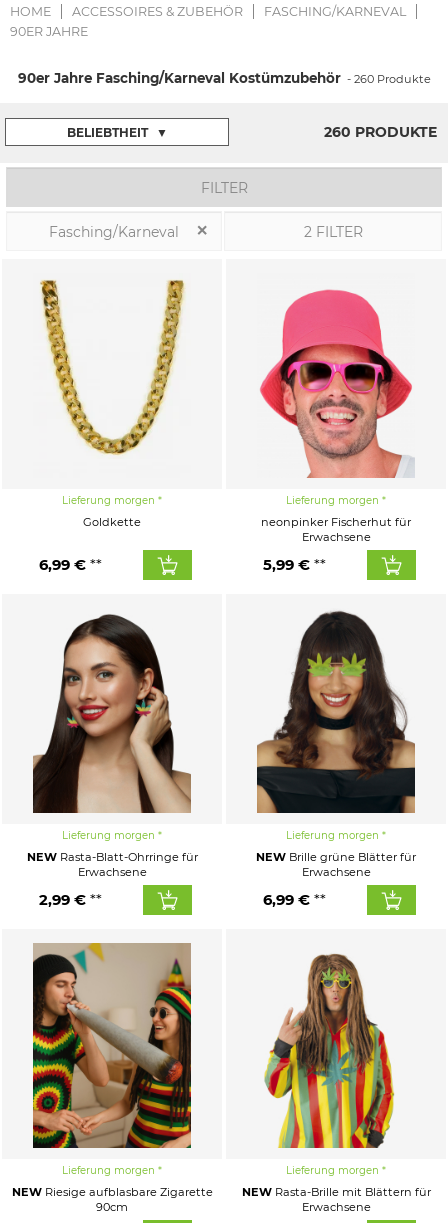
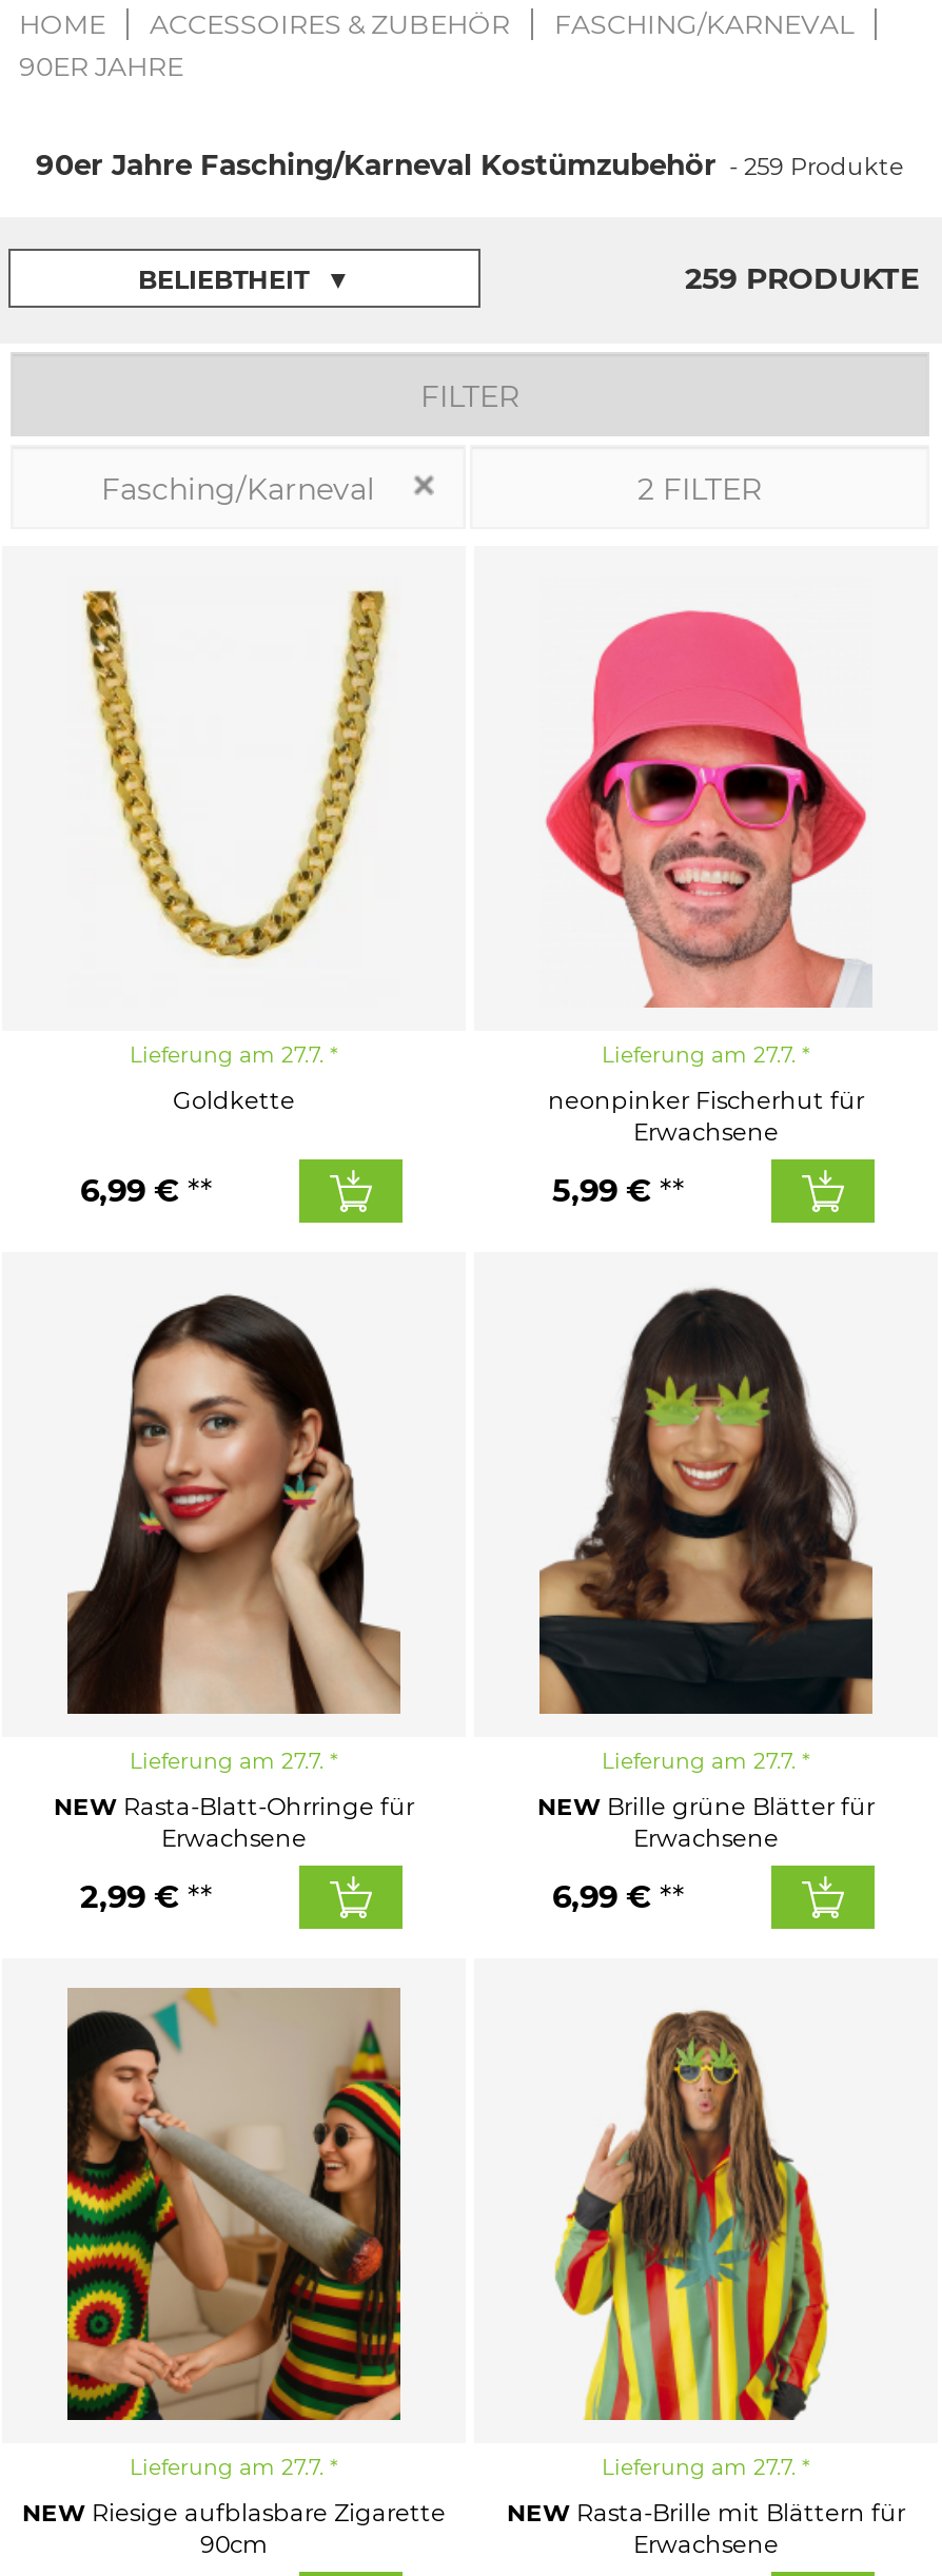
- 90er Jahre Fasching/Karneval Kostümzubehör - 260 Produkte
+ 90er Jahre Fasching/Karneval Kostümzubehör - 259 Produkte

- 260 PRODUKTE
+ 259 PRODUKTE

- Lieferung morgen
+ Lieferung am 27.7.

- Lieferung morgen
+ Lieferung am 27.7.

- Lieferung morgen
+ Lieferung am 27.7.

- Lieferung morgen
+ Lieferung am 27.7.

- Lieferung morgen
+ Lieferung am 27.7.

- Lieferung morgen
+ Lieferung am 27.7.
